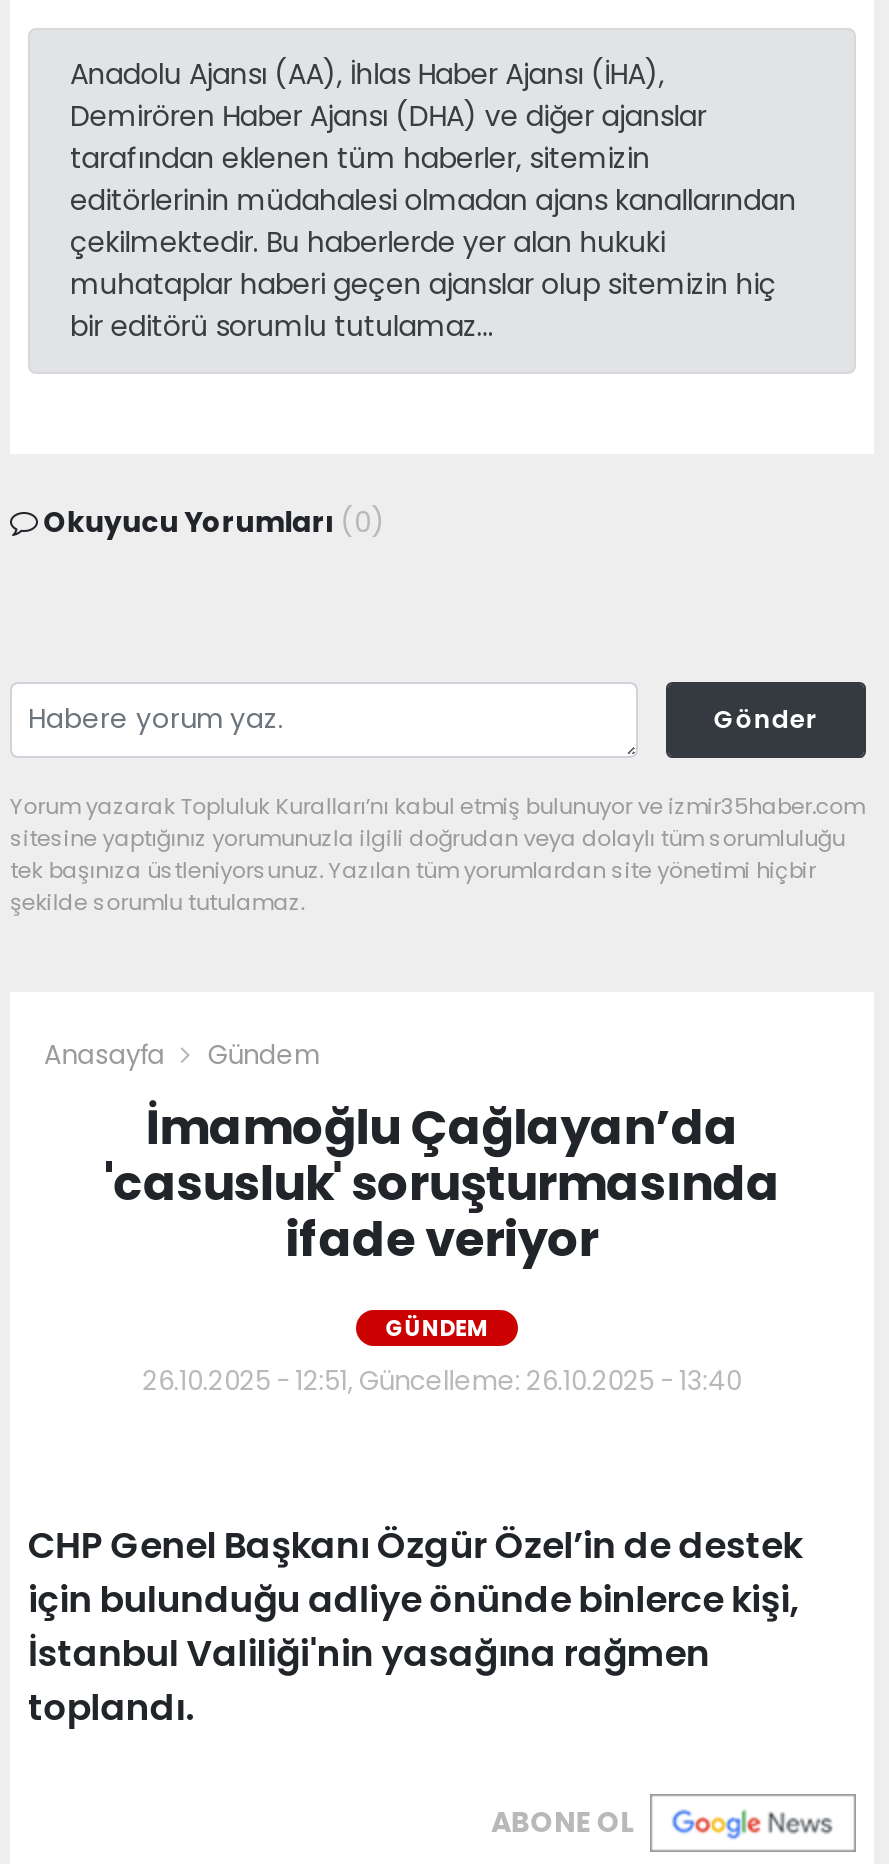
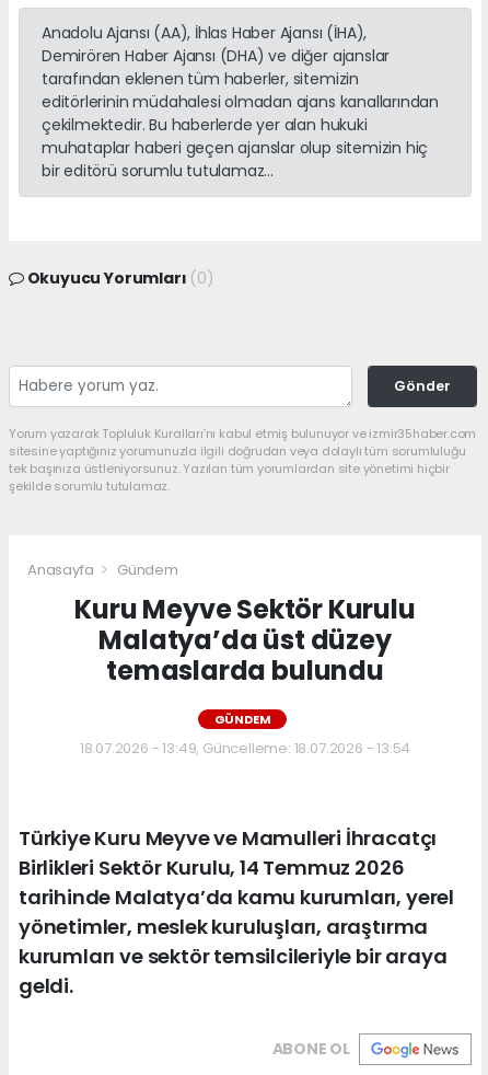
- İmamoğlu Çağlayan’da
- 'casusluk' soruşturmasında
- ifade veriyor
+ Kuru Meyve Sektör Kurulu
+ Malatya’da üst düzey
+ temaslarda bulundu

- 26.10.2025 - 12:51, Güncelleme: 26.10.2025 - 13:40
+ 18.07.2026 - 13:49, Güncelleme: 18.07.2026 - 13:54

- CHP Genel Başkanı Özgür Özel’in de destek
- için bulunduğu adliye önünde binlerce kişi,
- İstanbul Valiliği'nin yasağına rağmen
- toplandı.
+ Türkiye Kuru Meyve ve Mamulleri İhracatçı
+ Birlikleri Sektör Kurulu, 14 Temmuz 2026
+ tarihinde Malatya’da kamu kurumları, yerel
+ yönetimler, meslek kuruluşları, araştırma
+ kurumları ve sektör temsilcileriyle bir araya
+ geldi.
